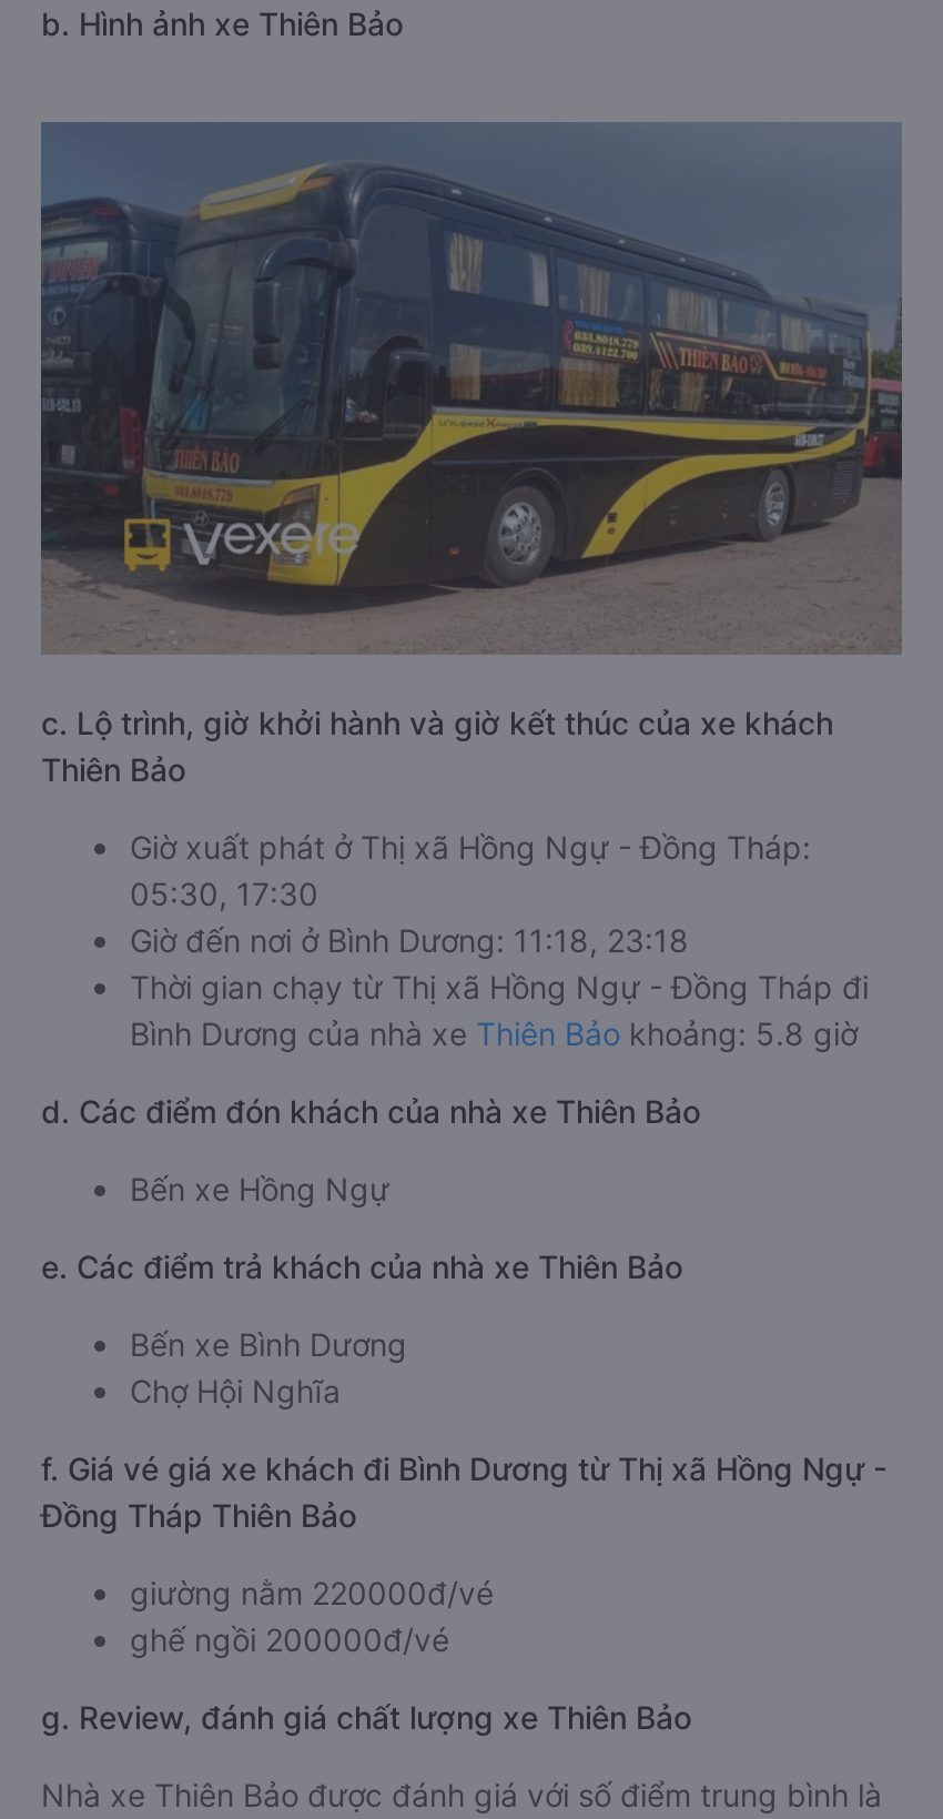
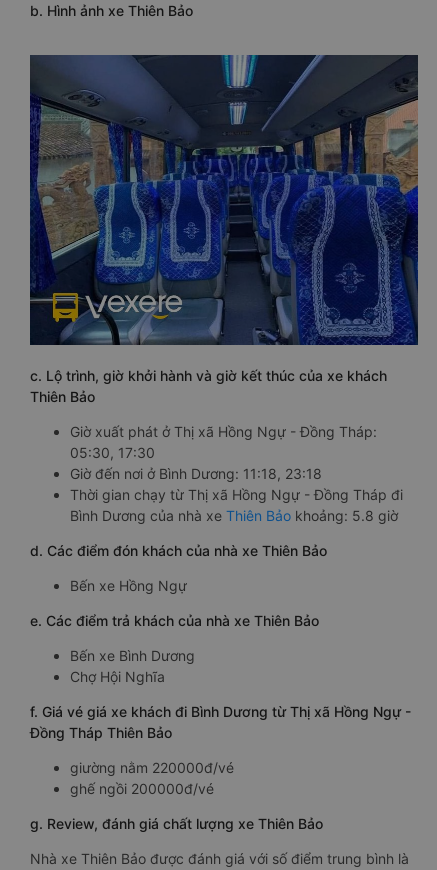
- [image]
+ [image]
